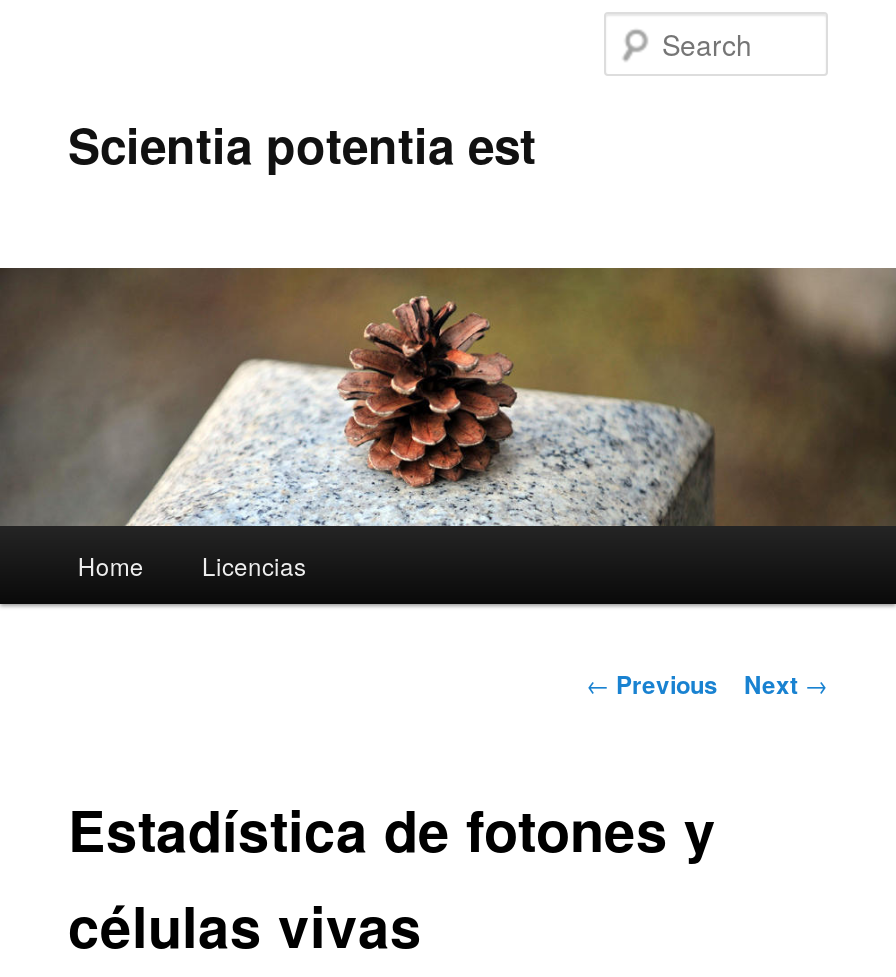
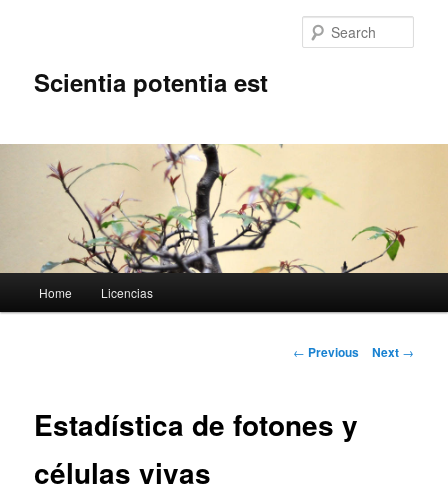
- [image]
+ [image]
